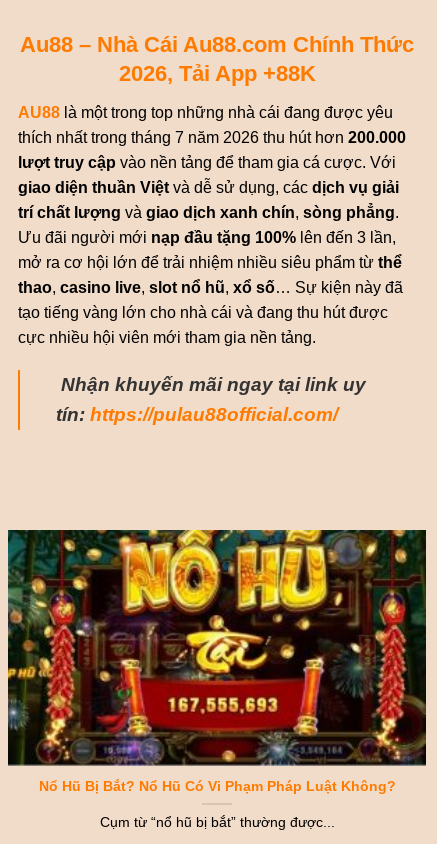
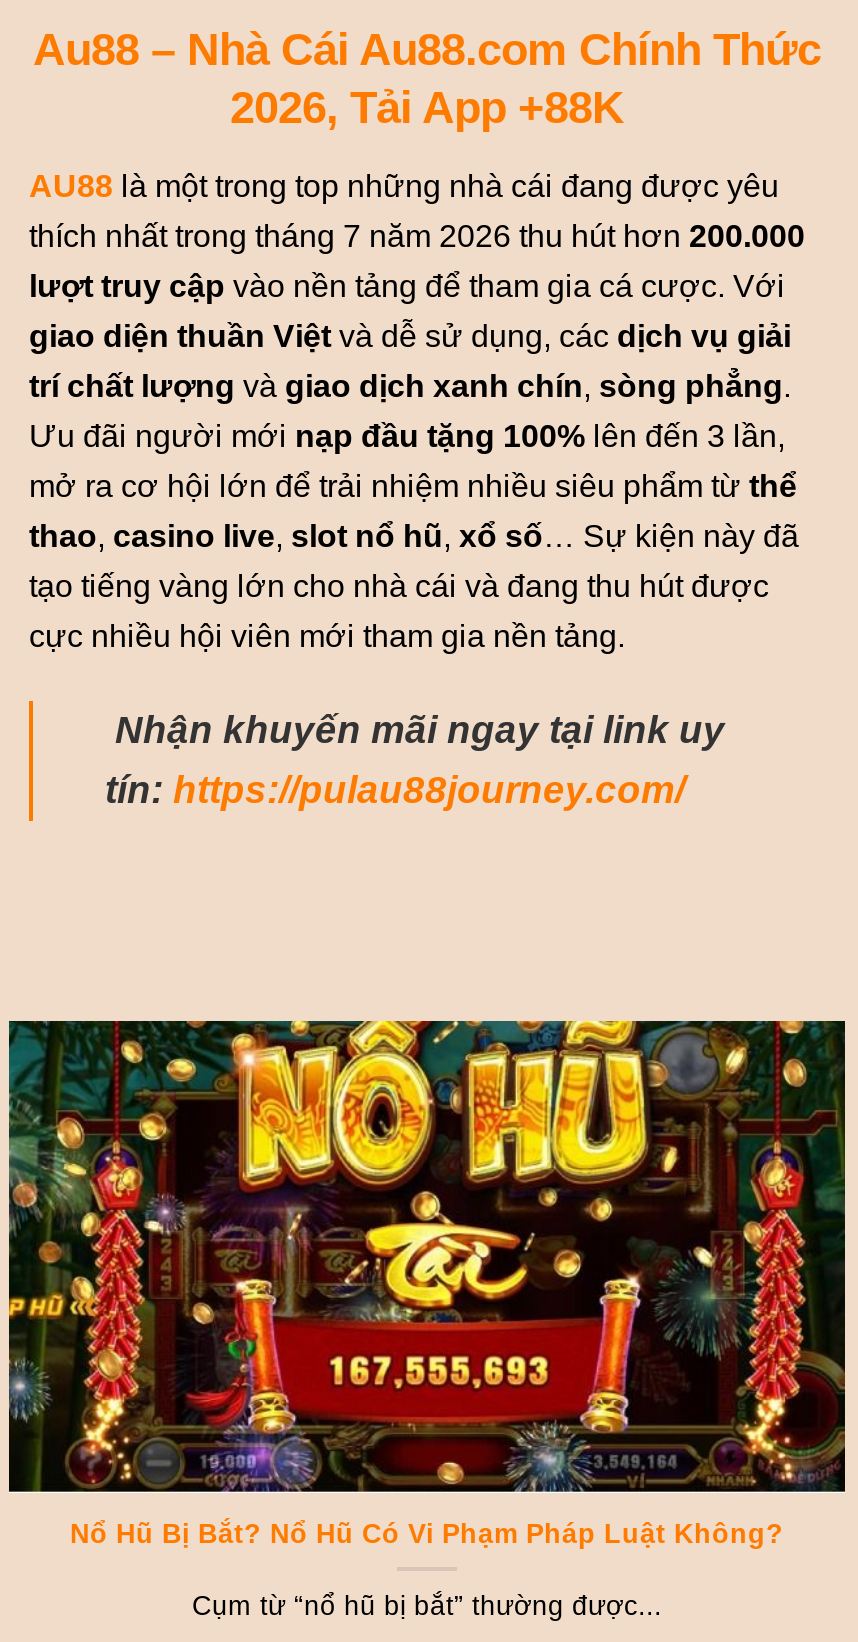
- tín: https://pulau88official.com/
+ tín: https://pulau88journey.com/
